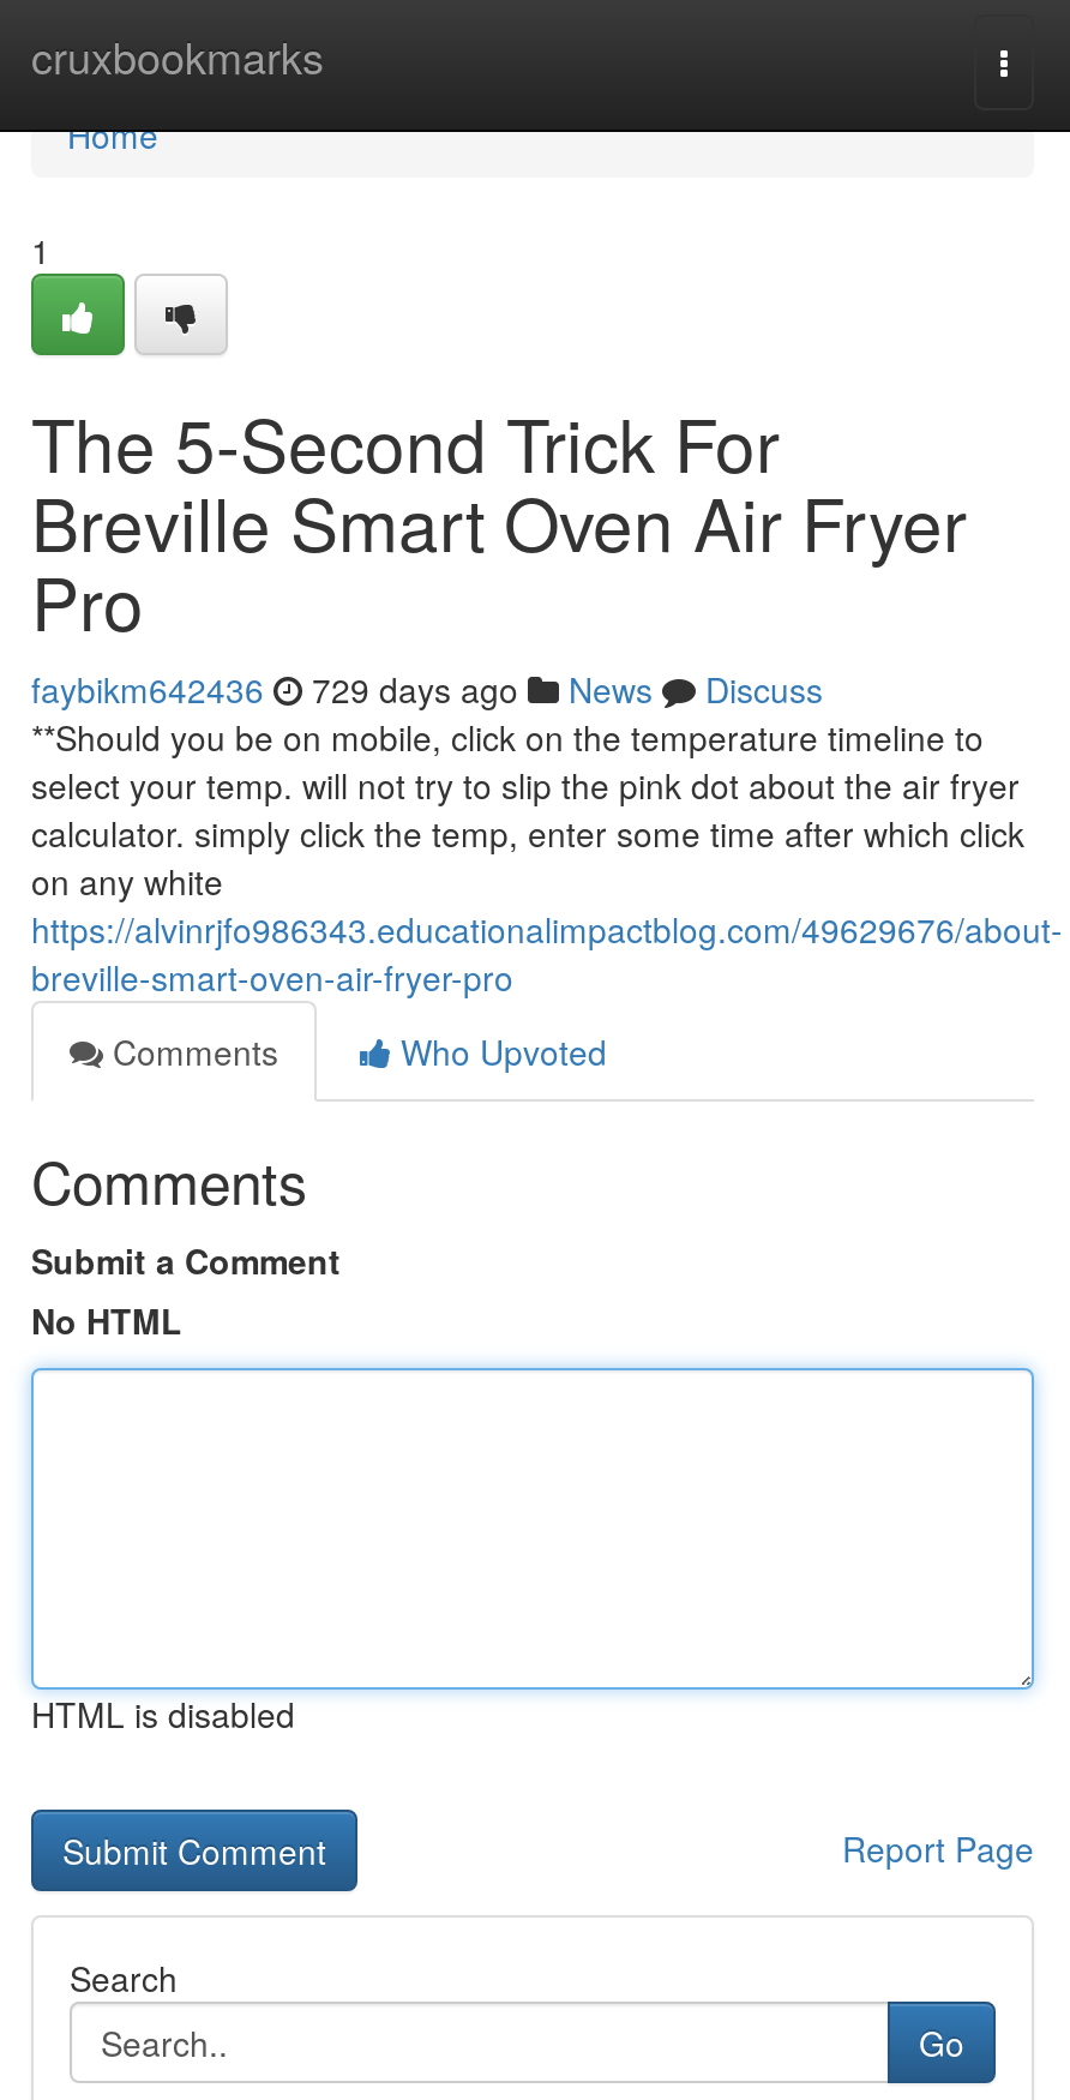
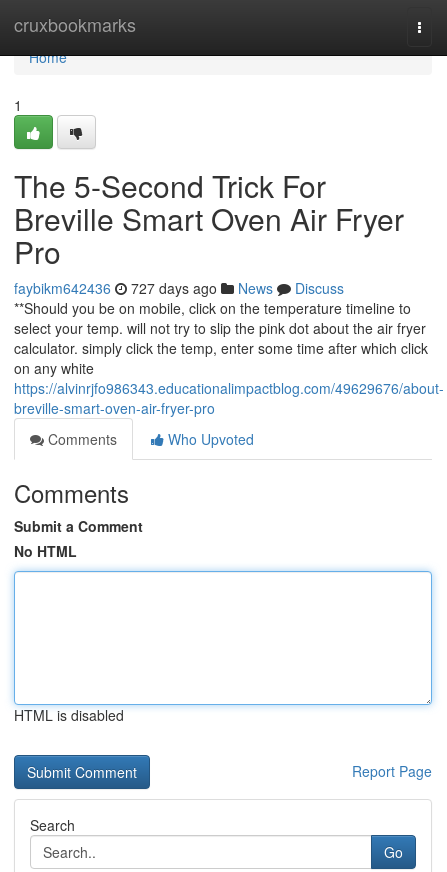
- faybikm642436 729 days ago News Discuss
+ faybikm642436 727 days ago News Discuss
